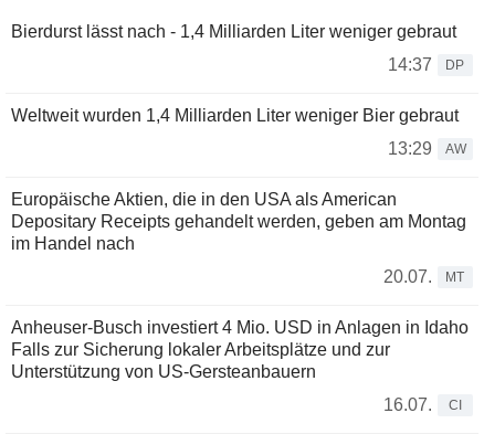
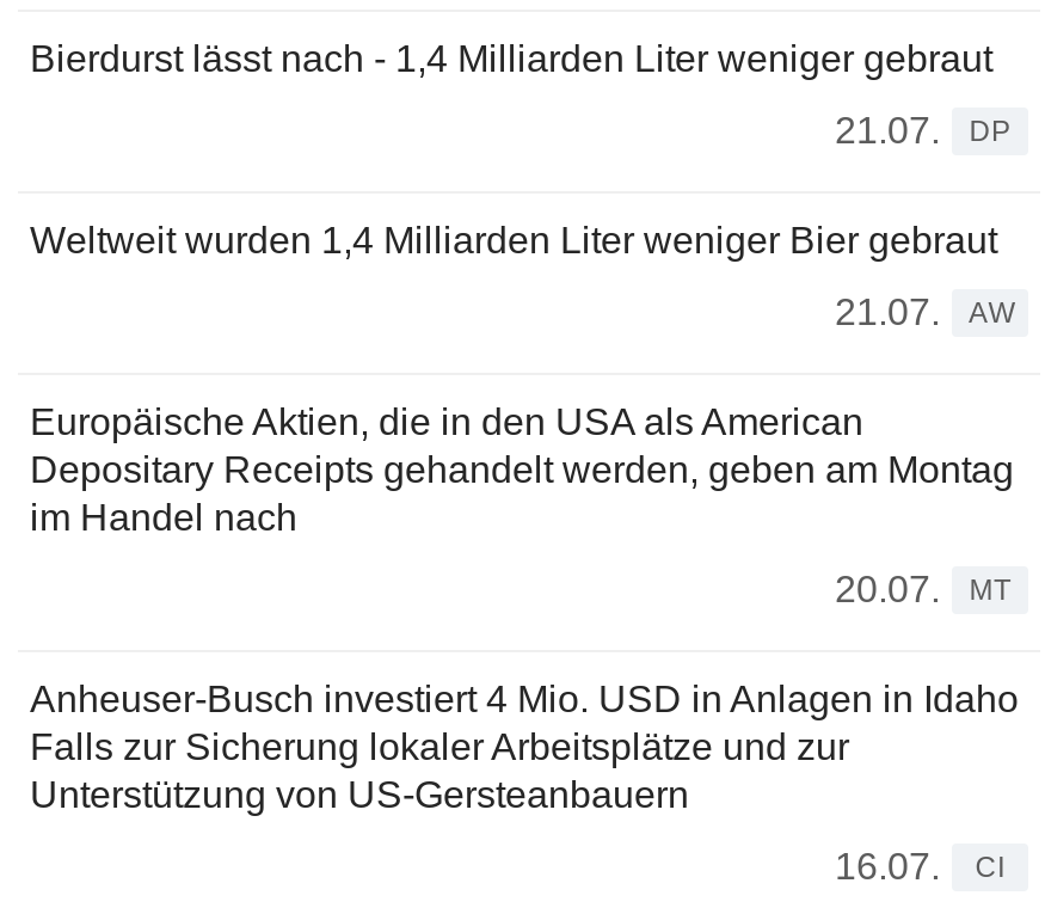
- 14:37 DP
+ 21.07. DP

- 13:29 AW
+ 21.07. AW
